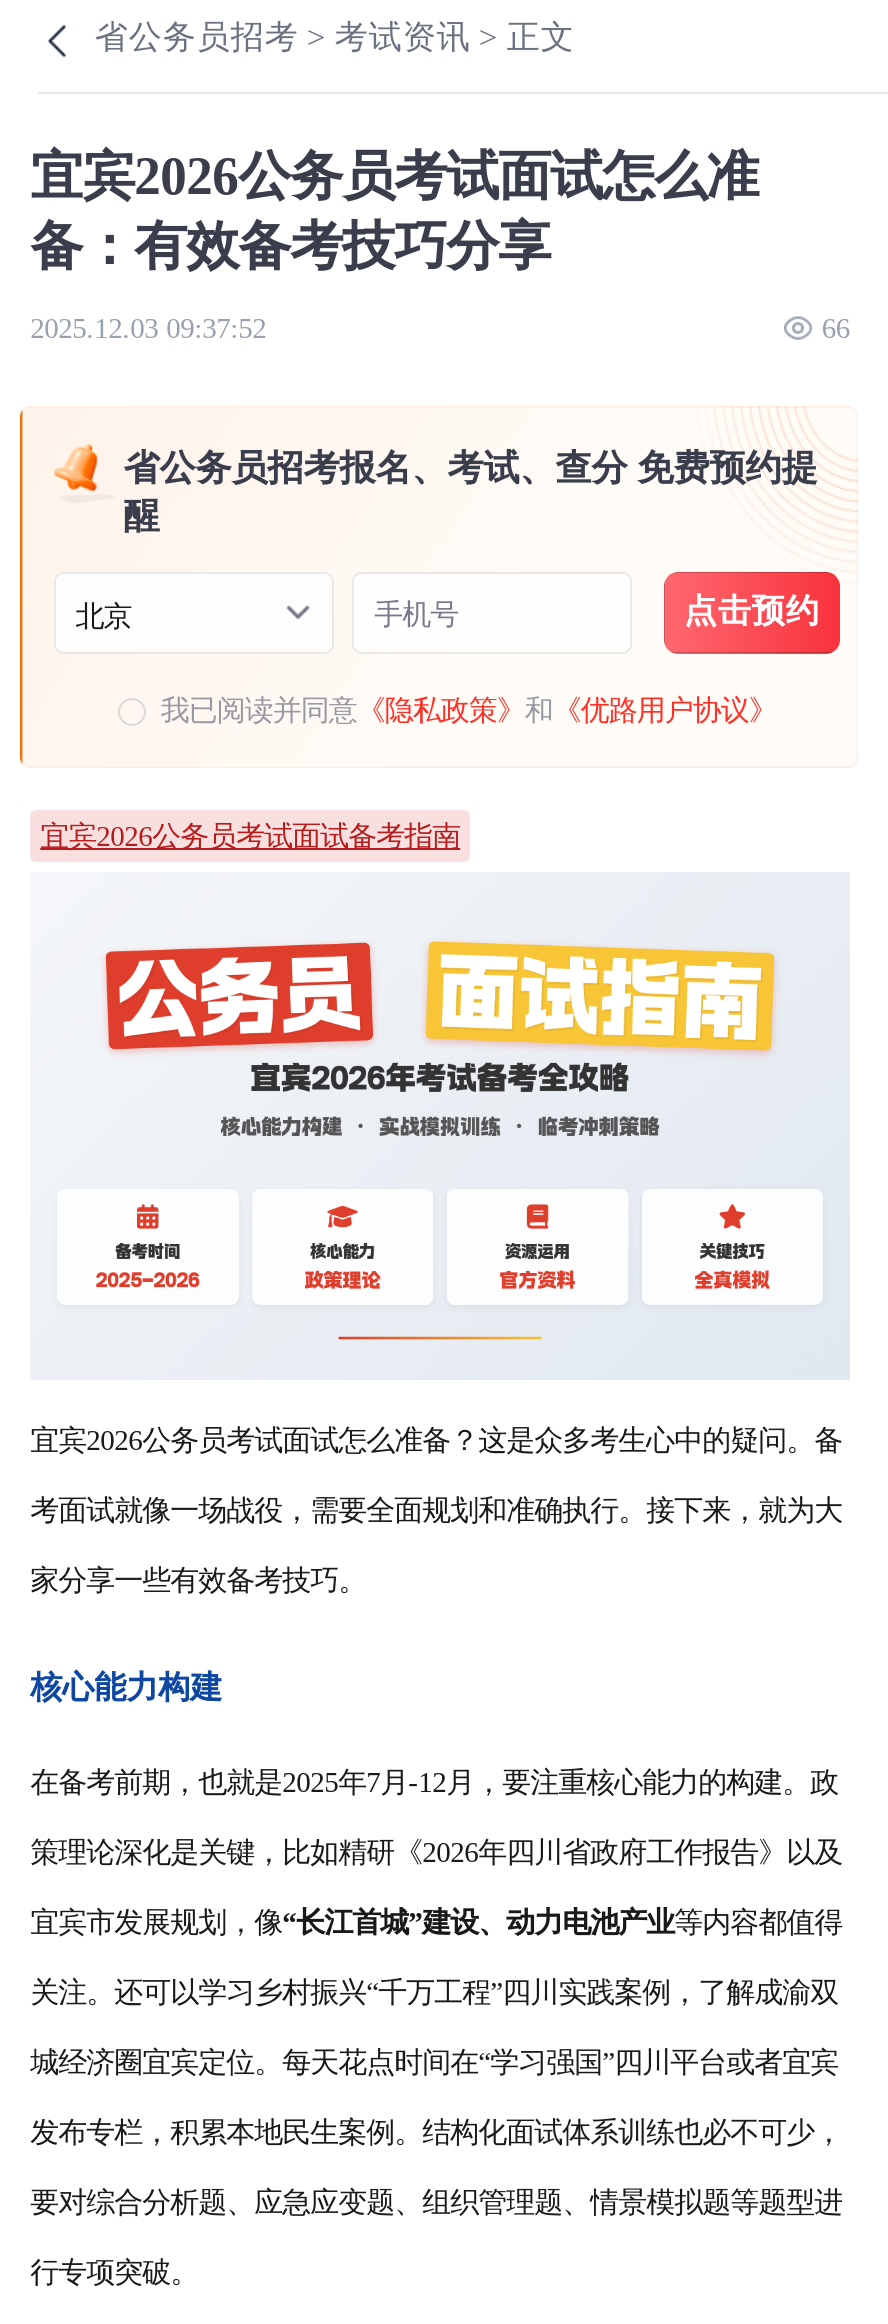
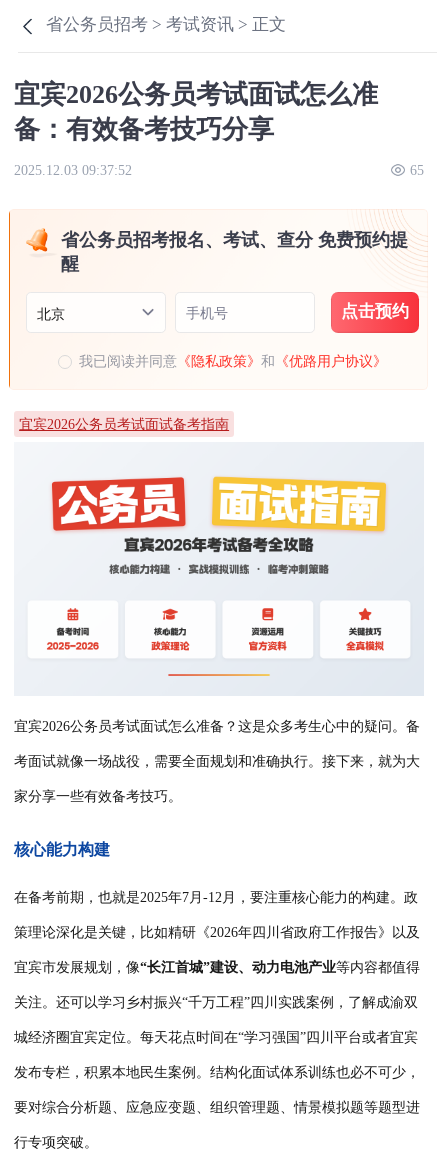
- 66
+ 65
